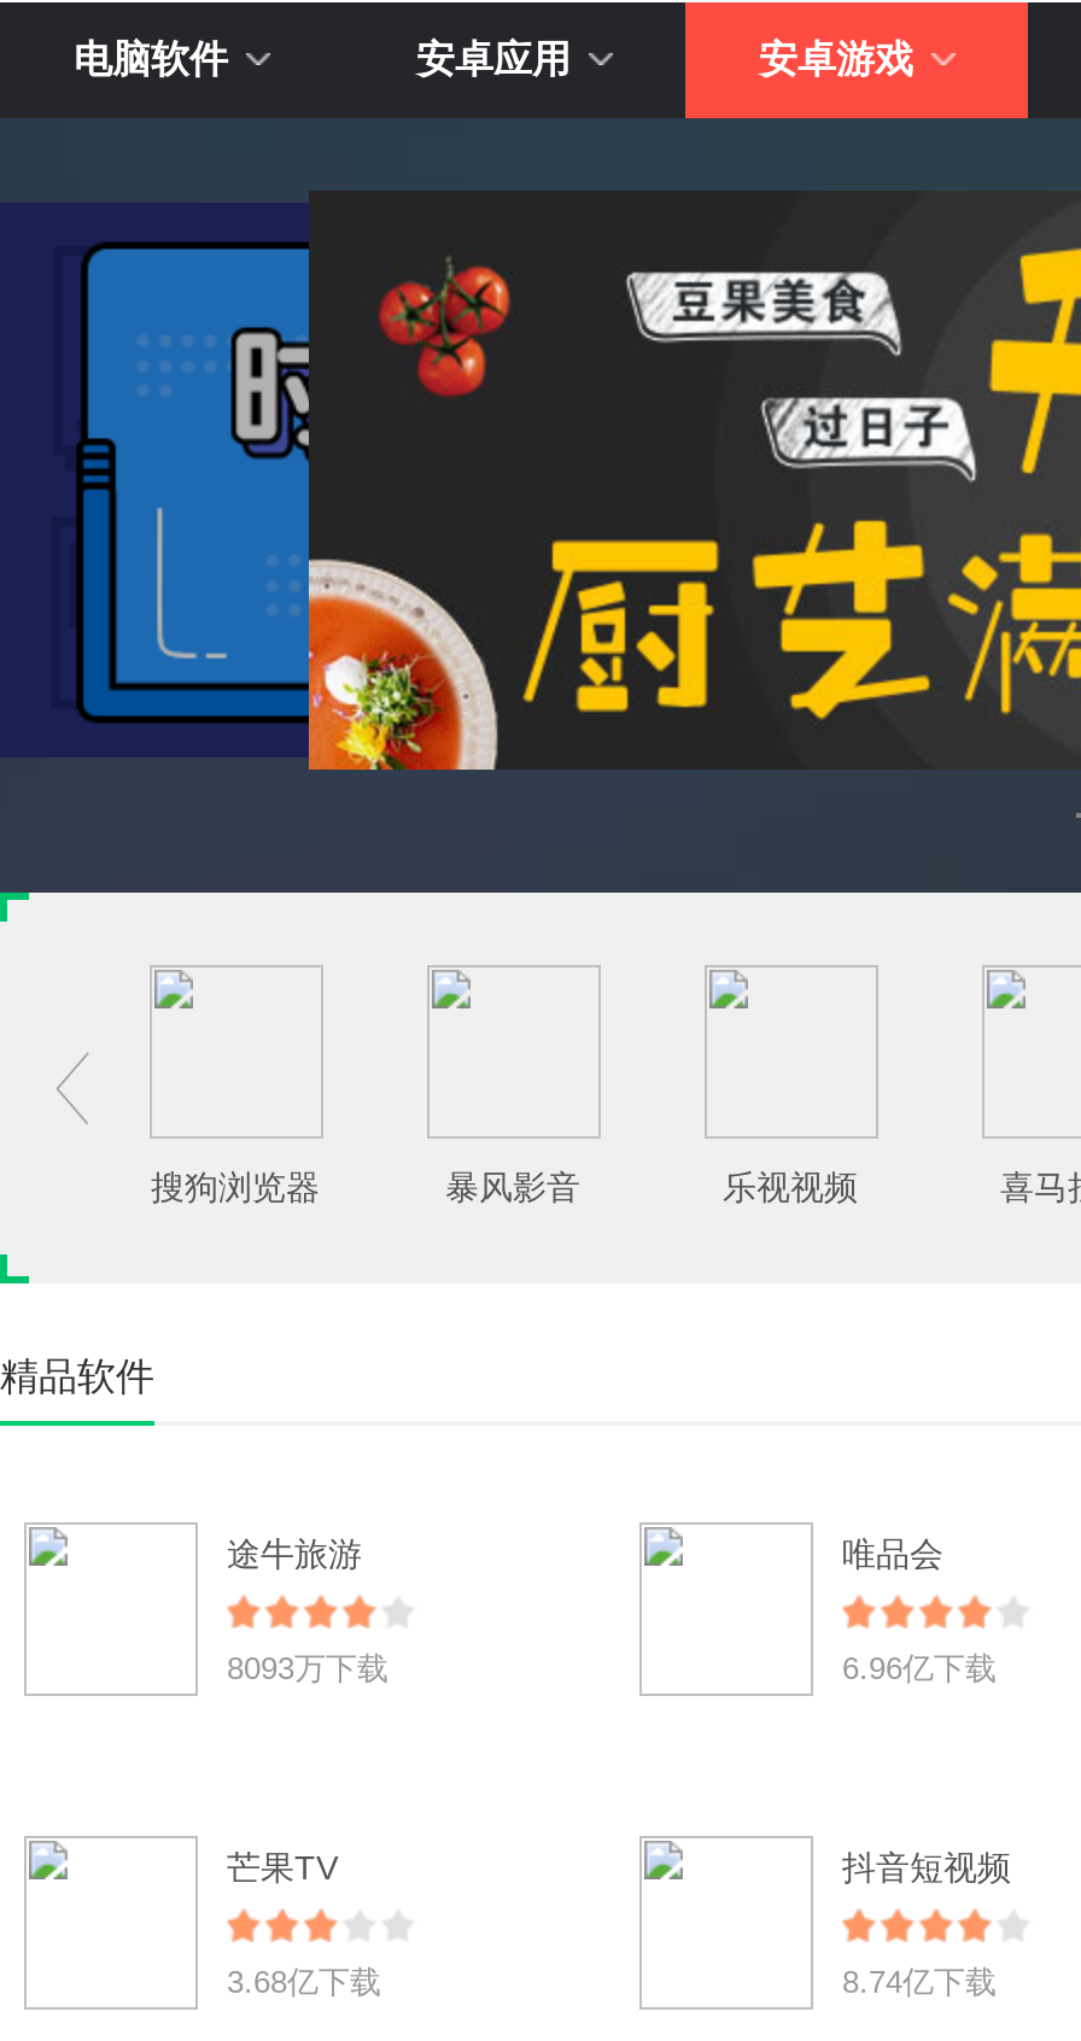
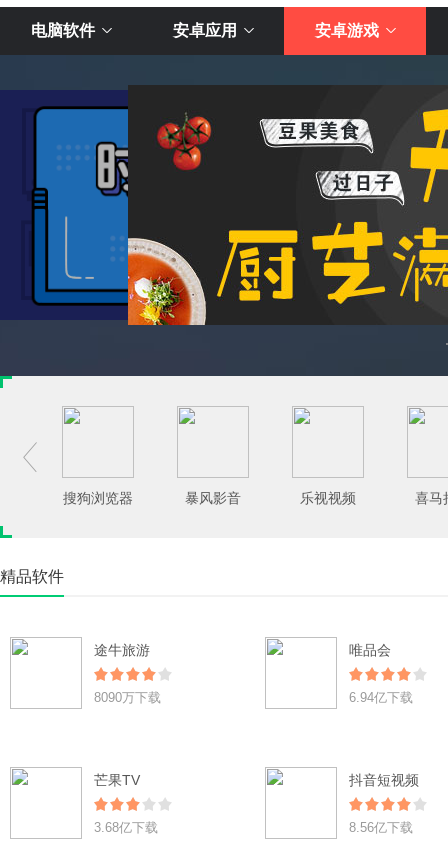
- 8093万下载
+ 8090万下载

- 6.96亿下载
+ 6.94亿下载

- 8.74亿下载
+ 8.56亿下载
